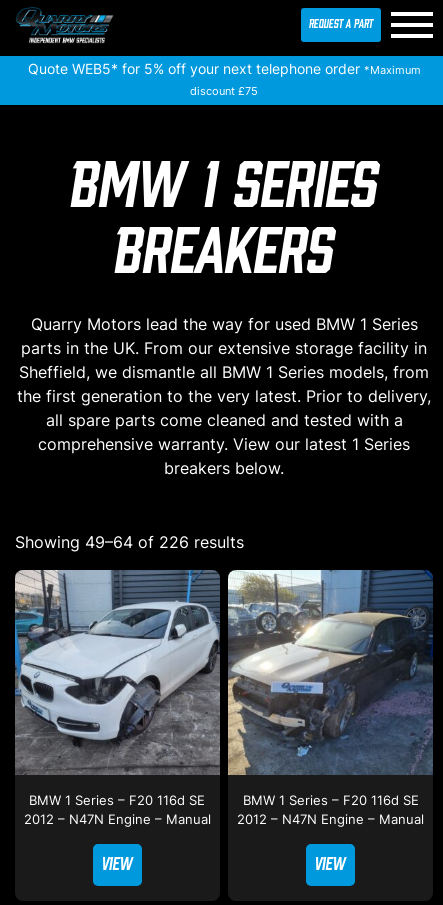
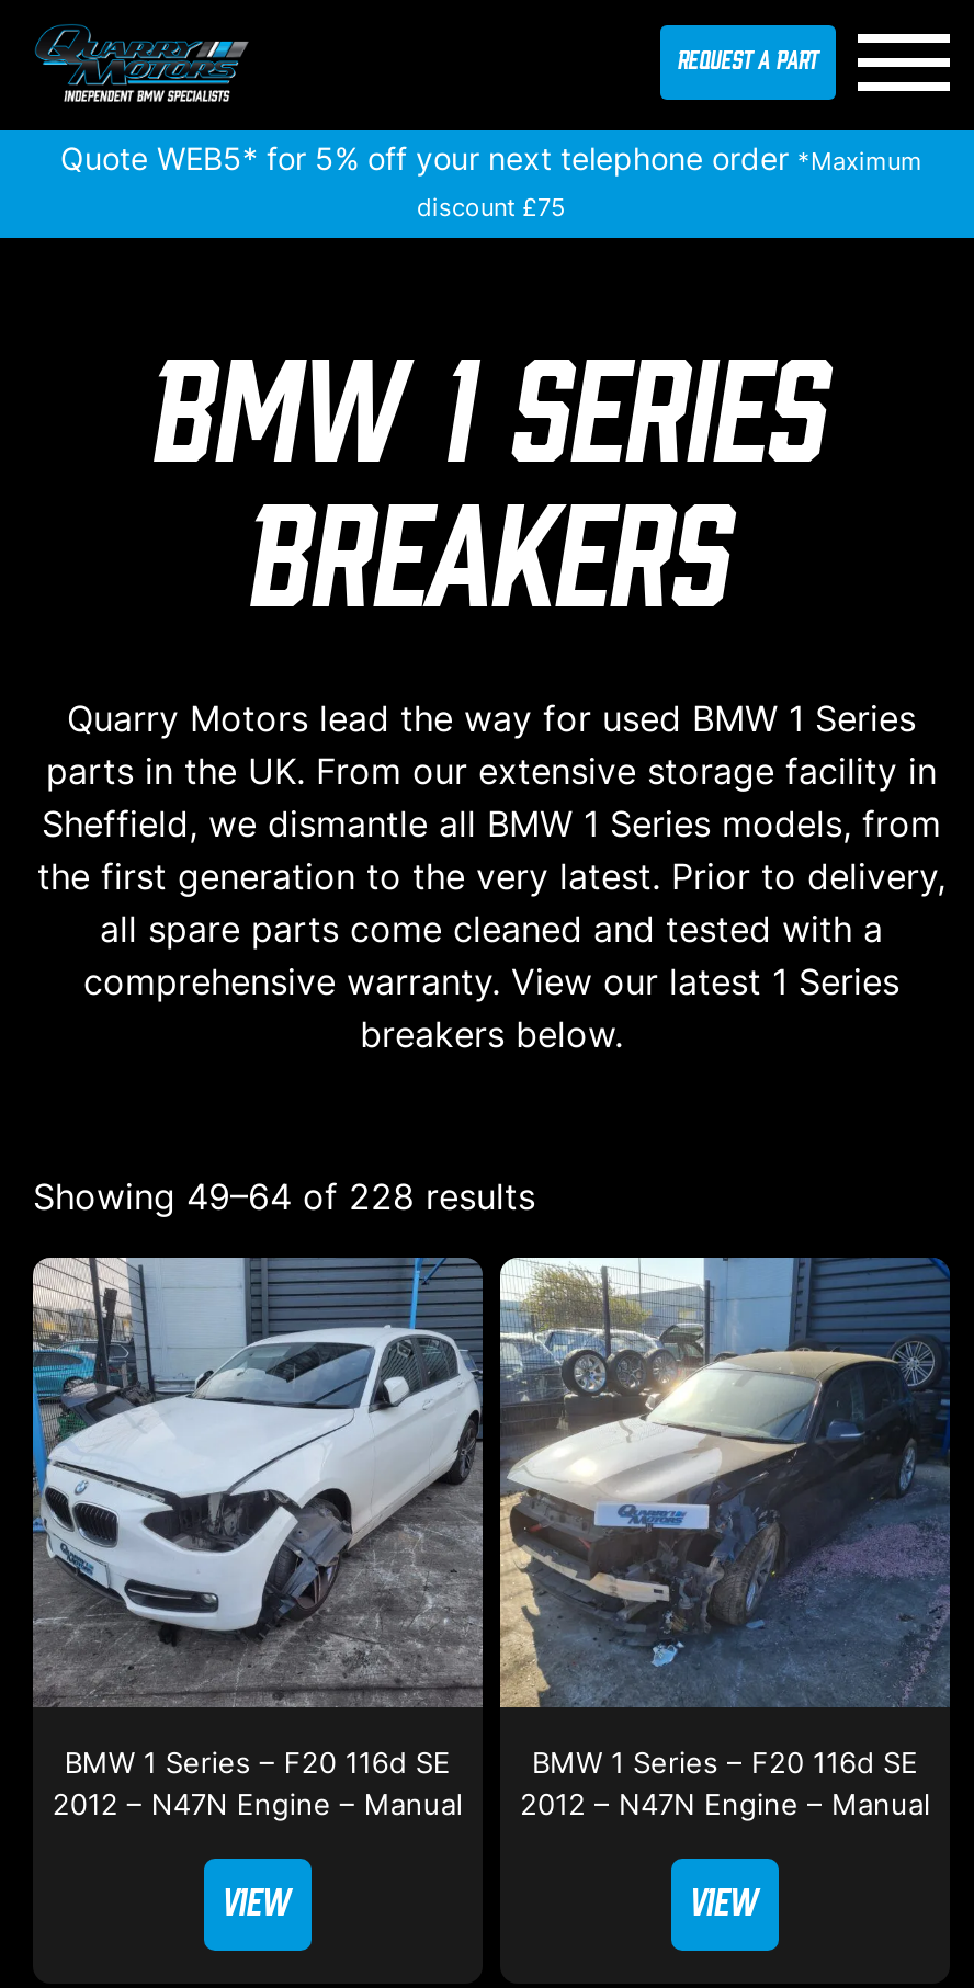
- Showing 49–64 of 226 results
+ Showing 49–64 of 228 results
